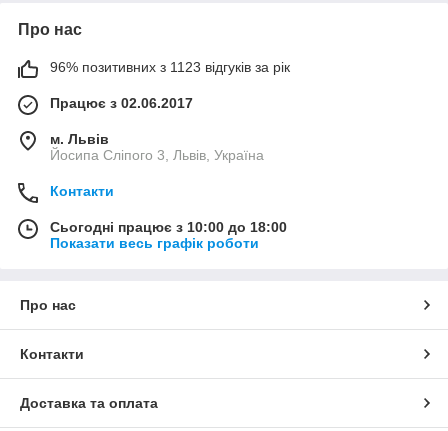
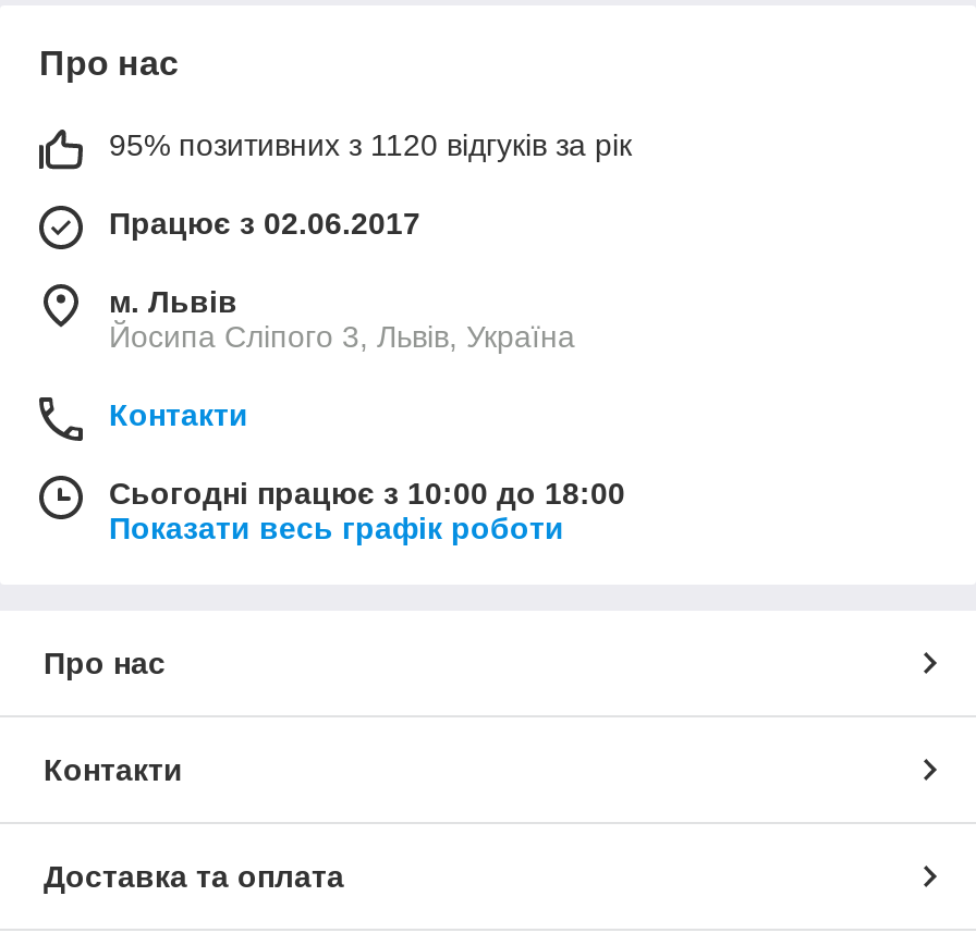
- 96% позитивних з 1123 відгуків за рік
+ 95% позитивних з 1120 відгуків за рік
